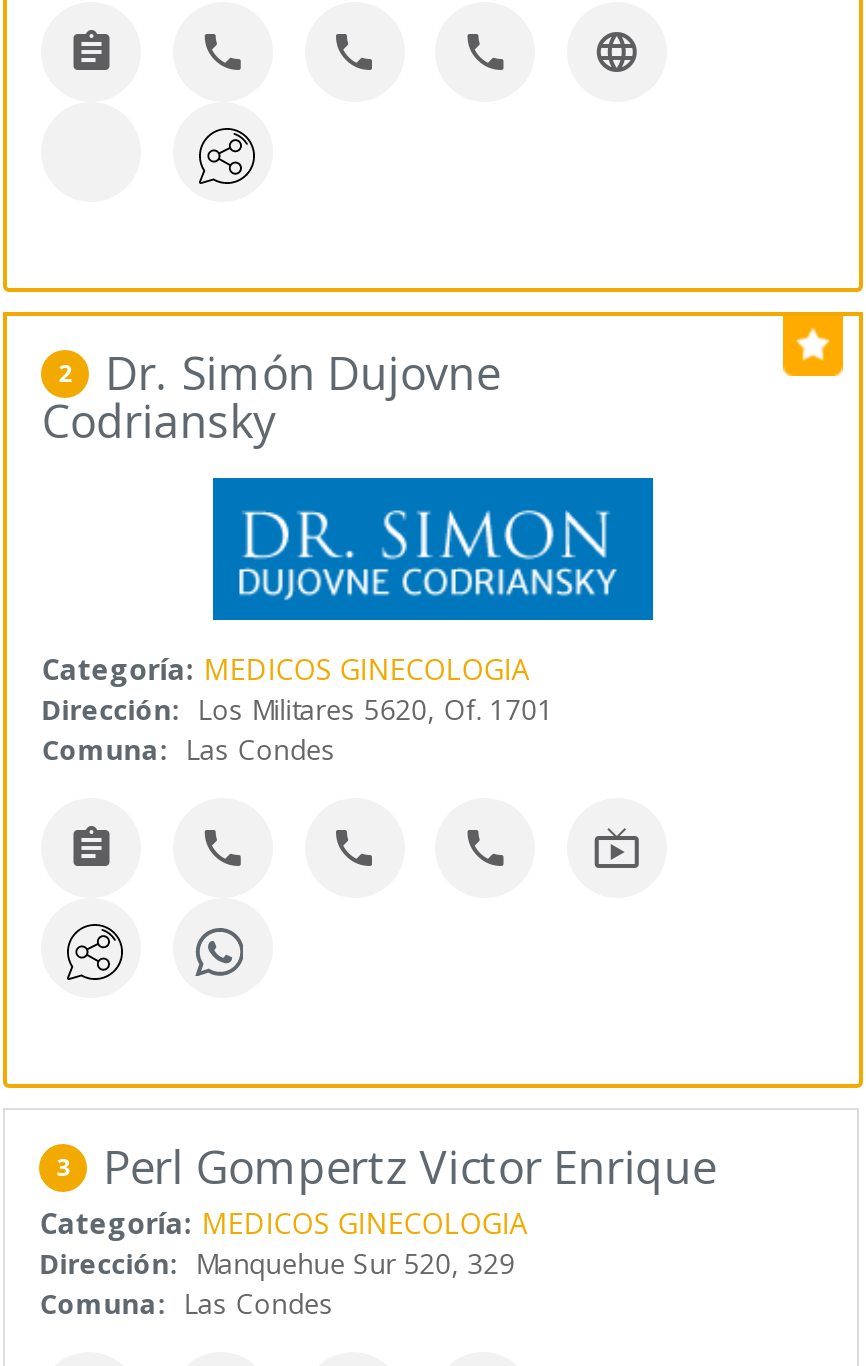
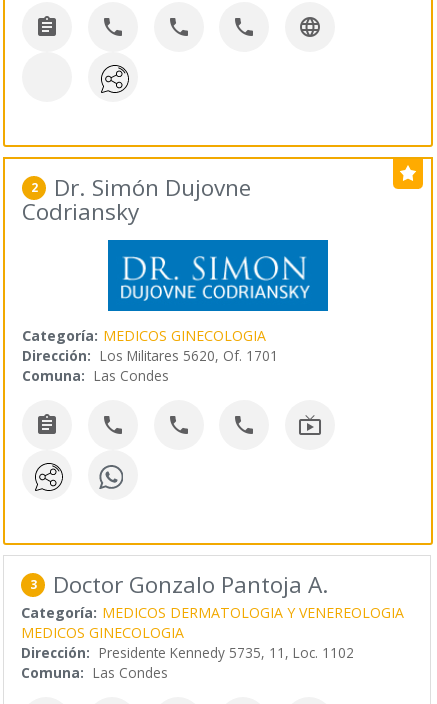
- Perl Gompertz Victor Enrique
- Categoría: MEDICOS GINECOLOGIA
- Dirección: Manquehue Sur 520, 329
+ Doctor Gonzalo Pantoja A.
+ Categoría: MEDICOS DERMATOLOGIA Y VENEREOLOGIA
+ MEDICOS GINECOLOGIA
+ Dirección: Presidente Kennedy 5735, 11, Loc. 1102
